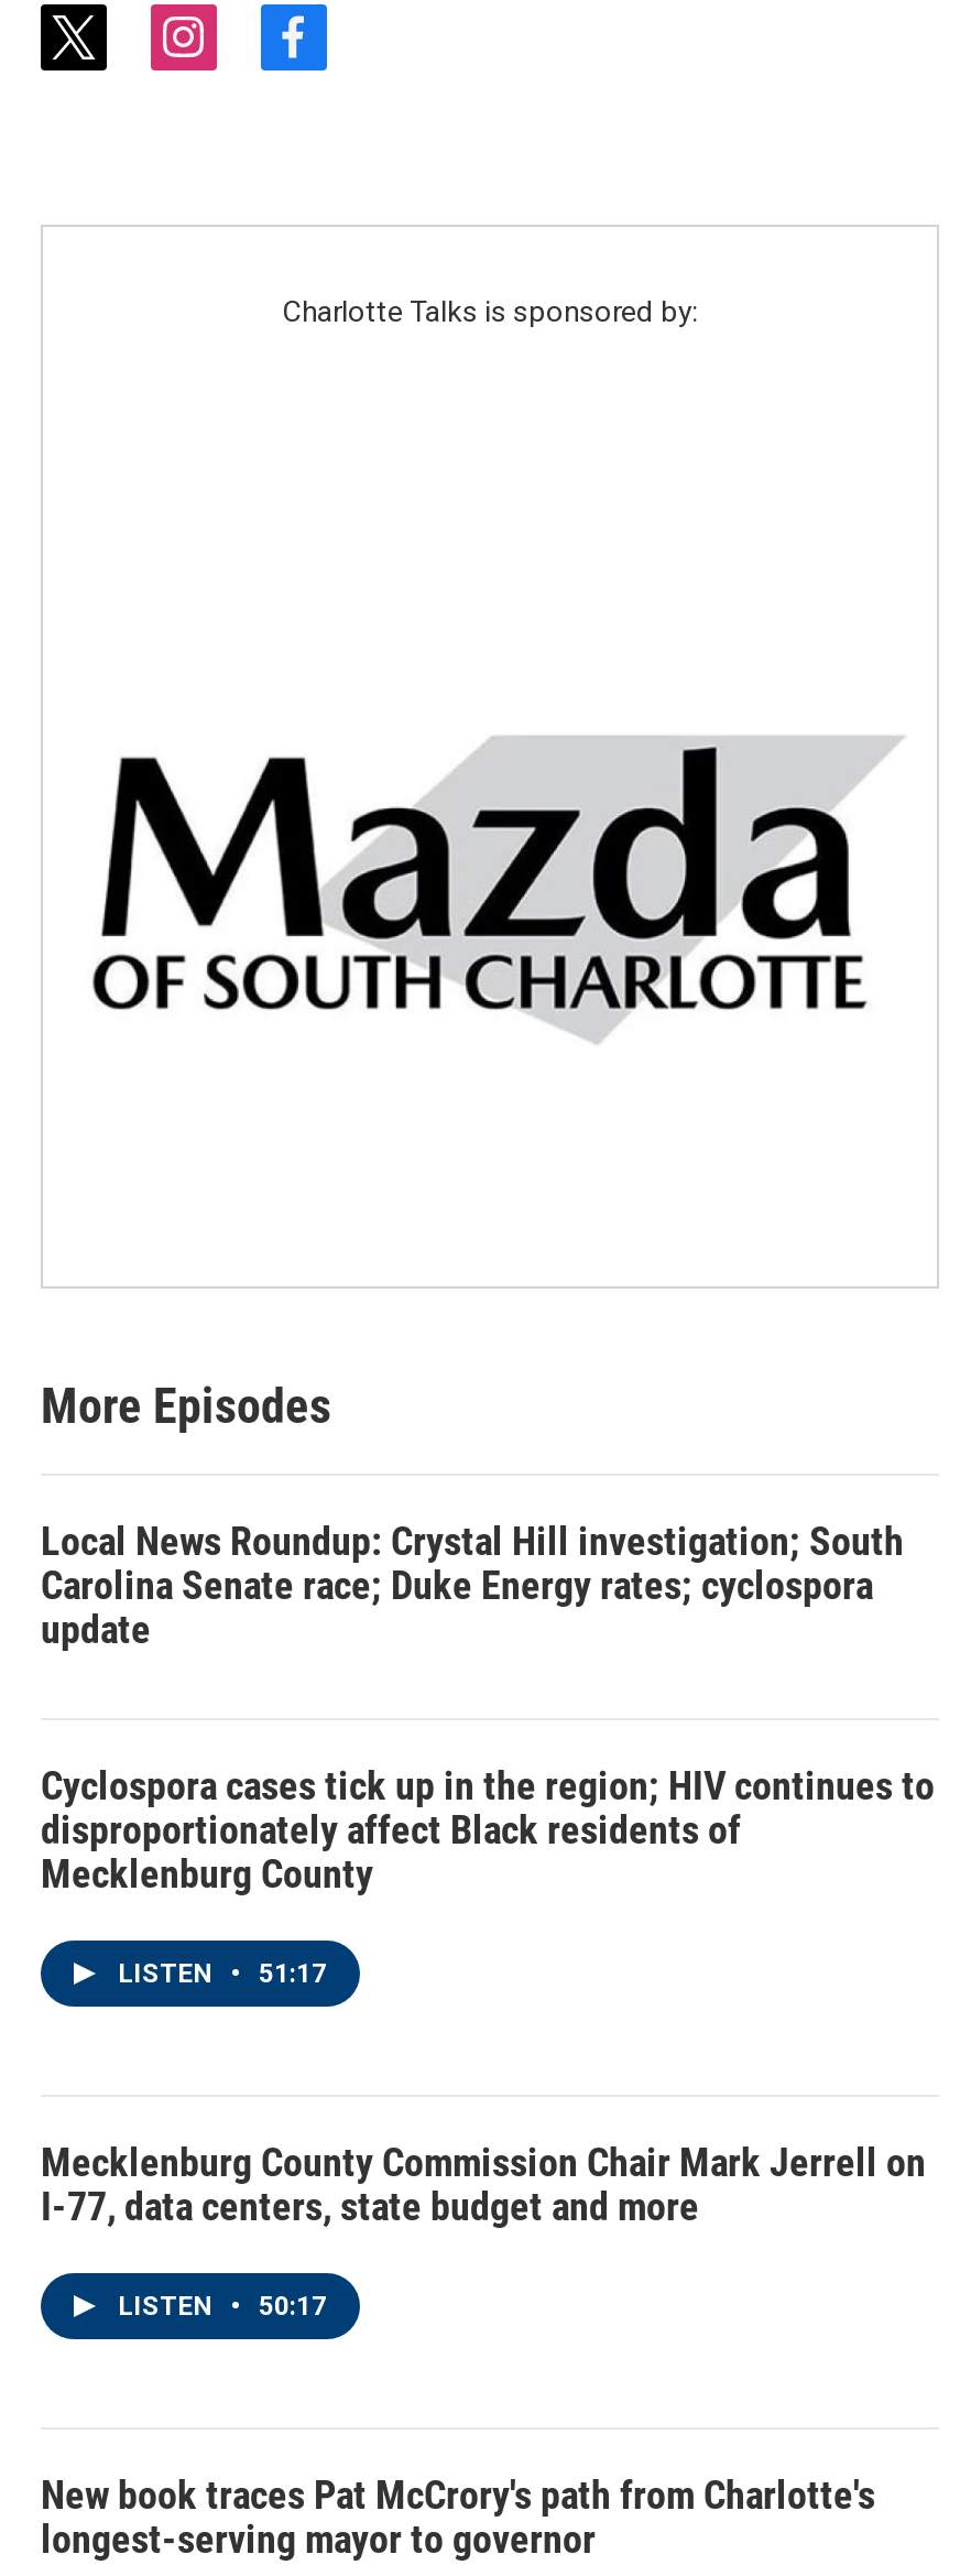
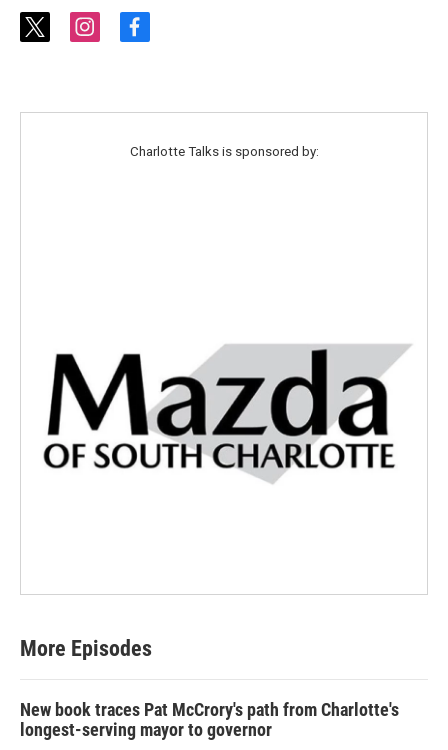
- Local News Roundup: Crystal Hill investigation; South
- Carolina Senate race; Duke Energy rates; cyclospora
- update
- Cyclospora cases tick up in the region; HIV continues to
- disproportionately affect Black residents of
- Mecklenburg County
- LISTEN • 51:17

- Mecklenburg County Commission Chair Mark Jerrell on
- I-77, data centers, state budget and more
- LISTEN • 50:17
